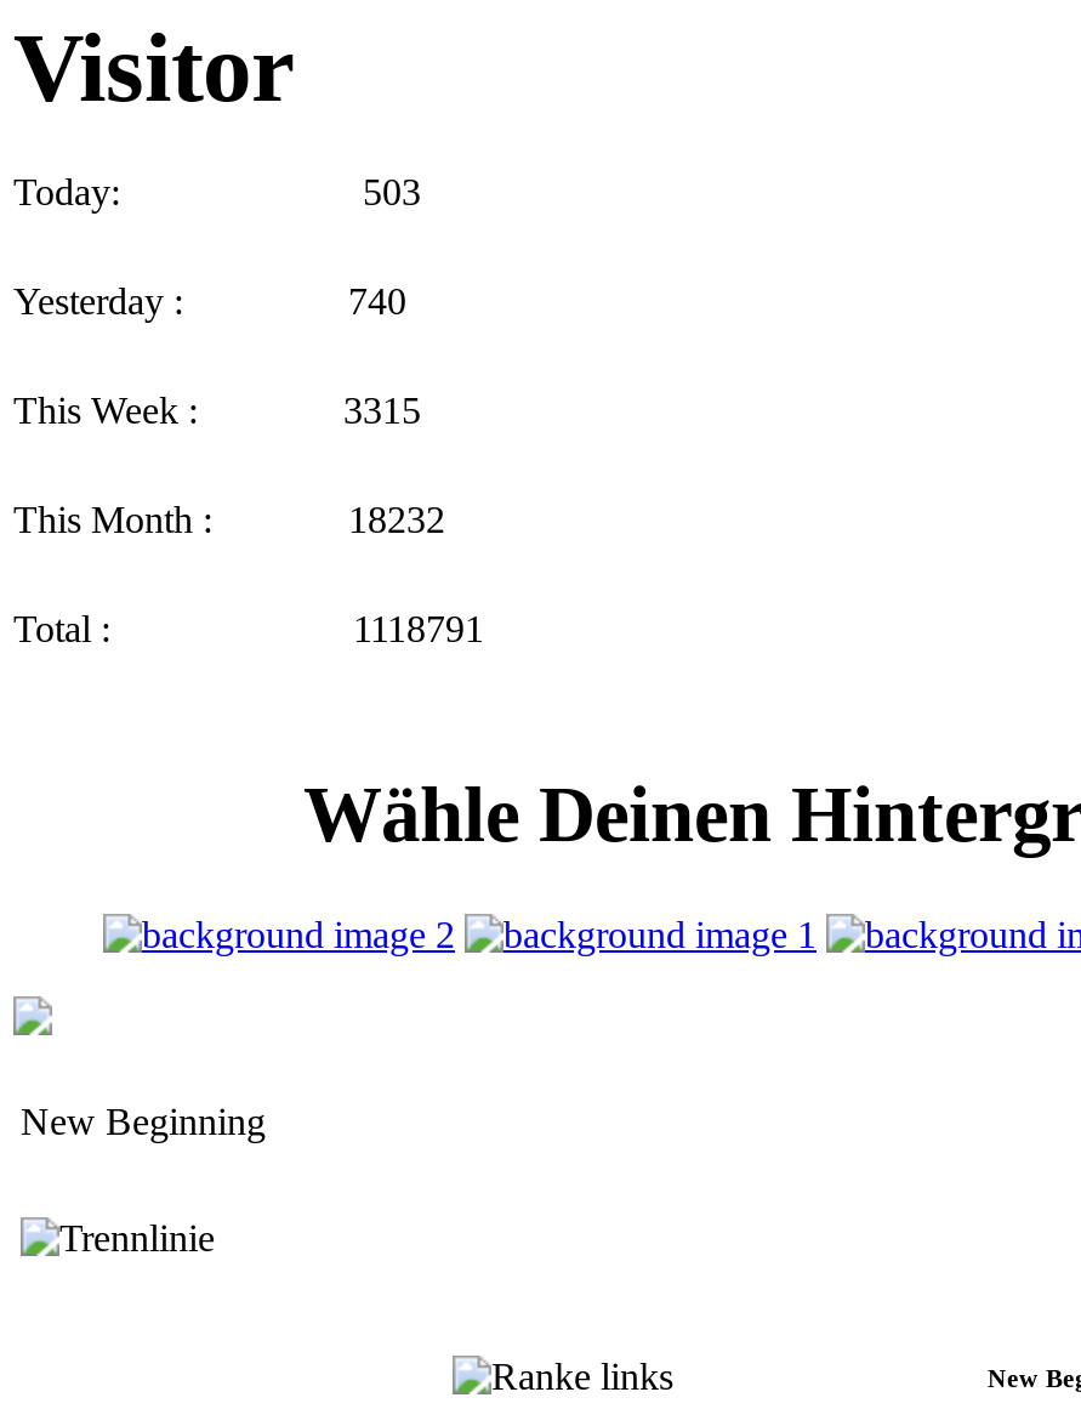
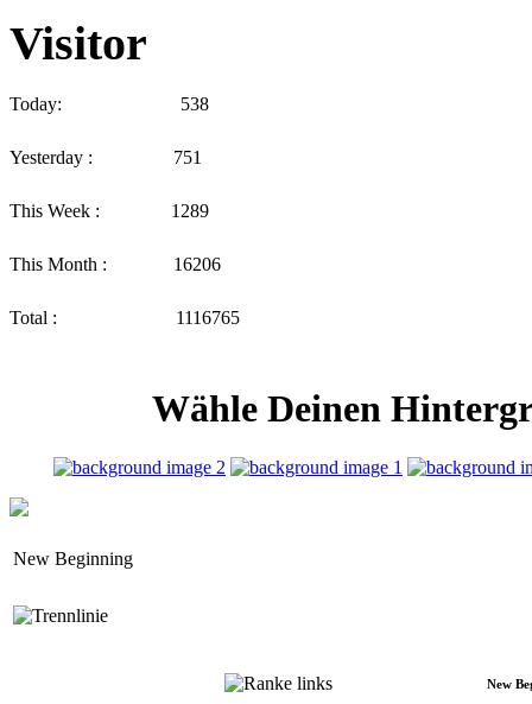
- Today: 503
+ Today: 538

- Yesterday : 740
+ Yesterday : 751

- This Week : 3315
+ This Week : 1289

- This Month : 18232
+ This Month : 16206

- Total : 1118791
+ Total : 1116765
